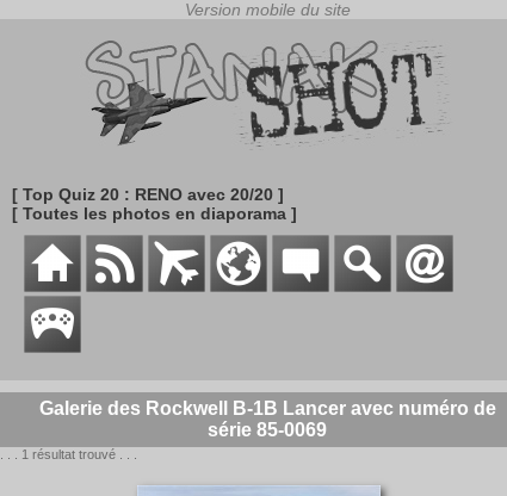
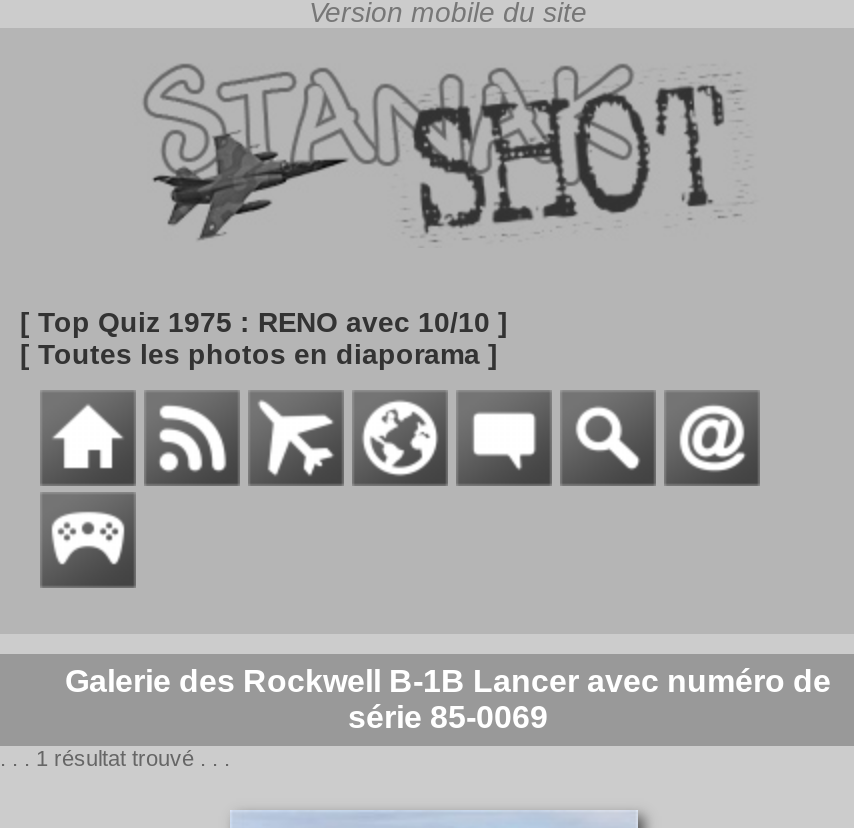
- [ Top Quiz 20 : RENO avec 20/20 ]
+ [ Top Quiz 1975 : RENO avec 10/10 ]
